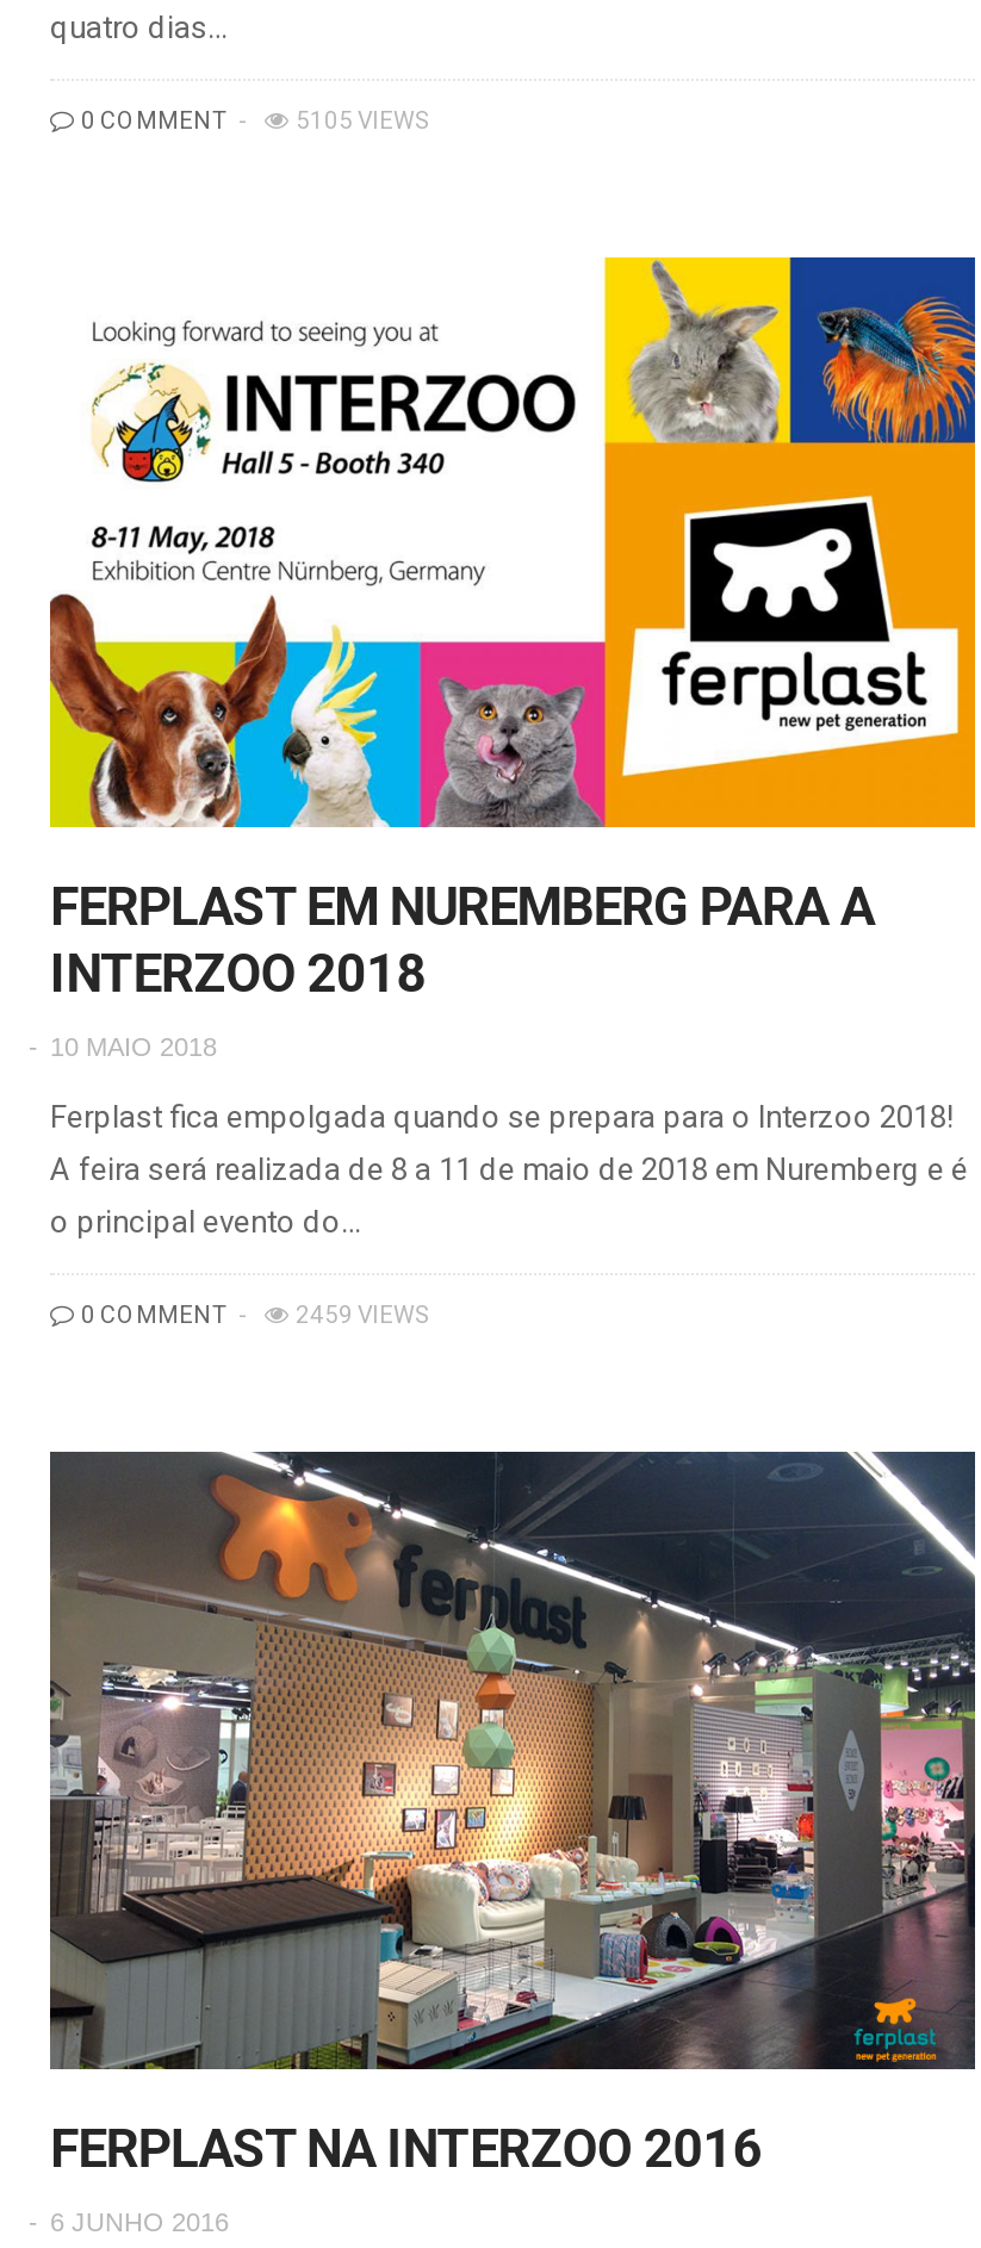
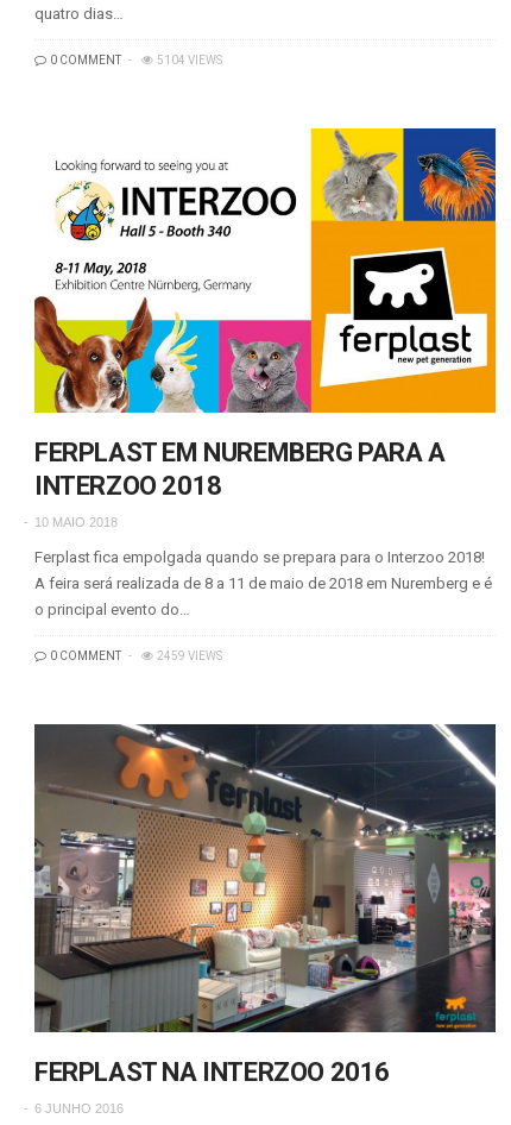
- 5105 VIEWS
+ 5104 VIEWS
